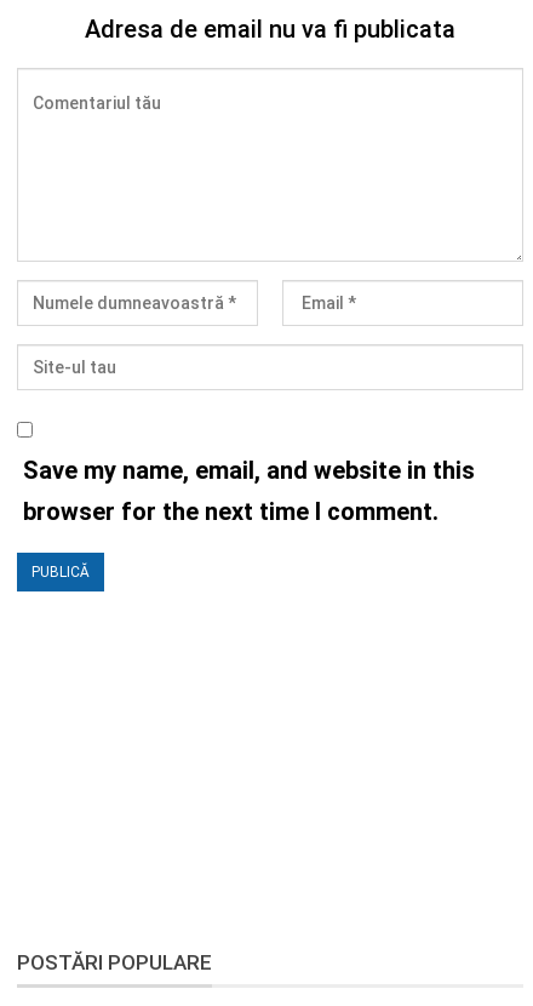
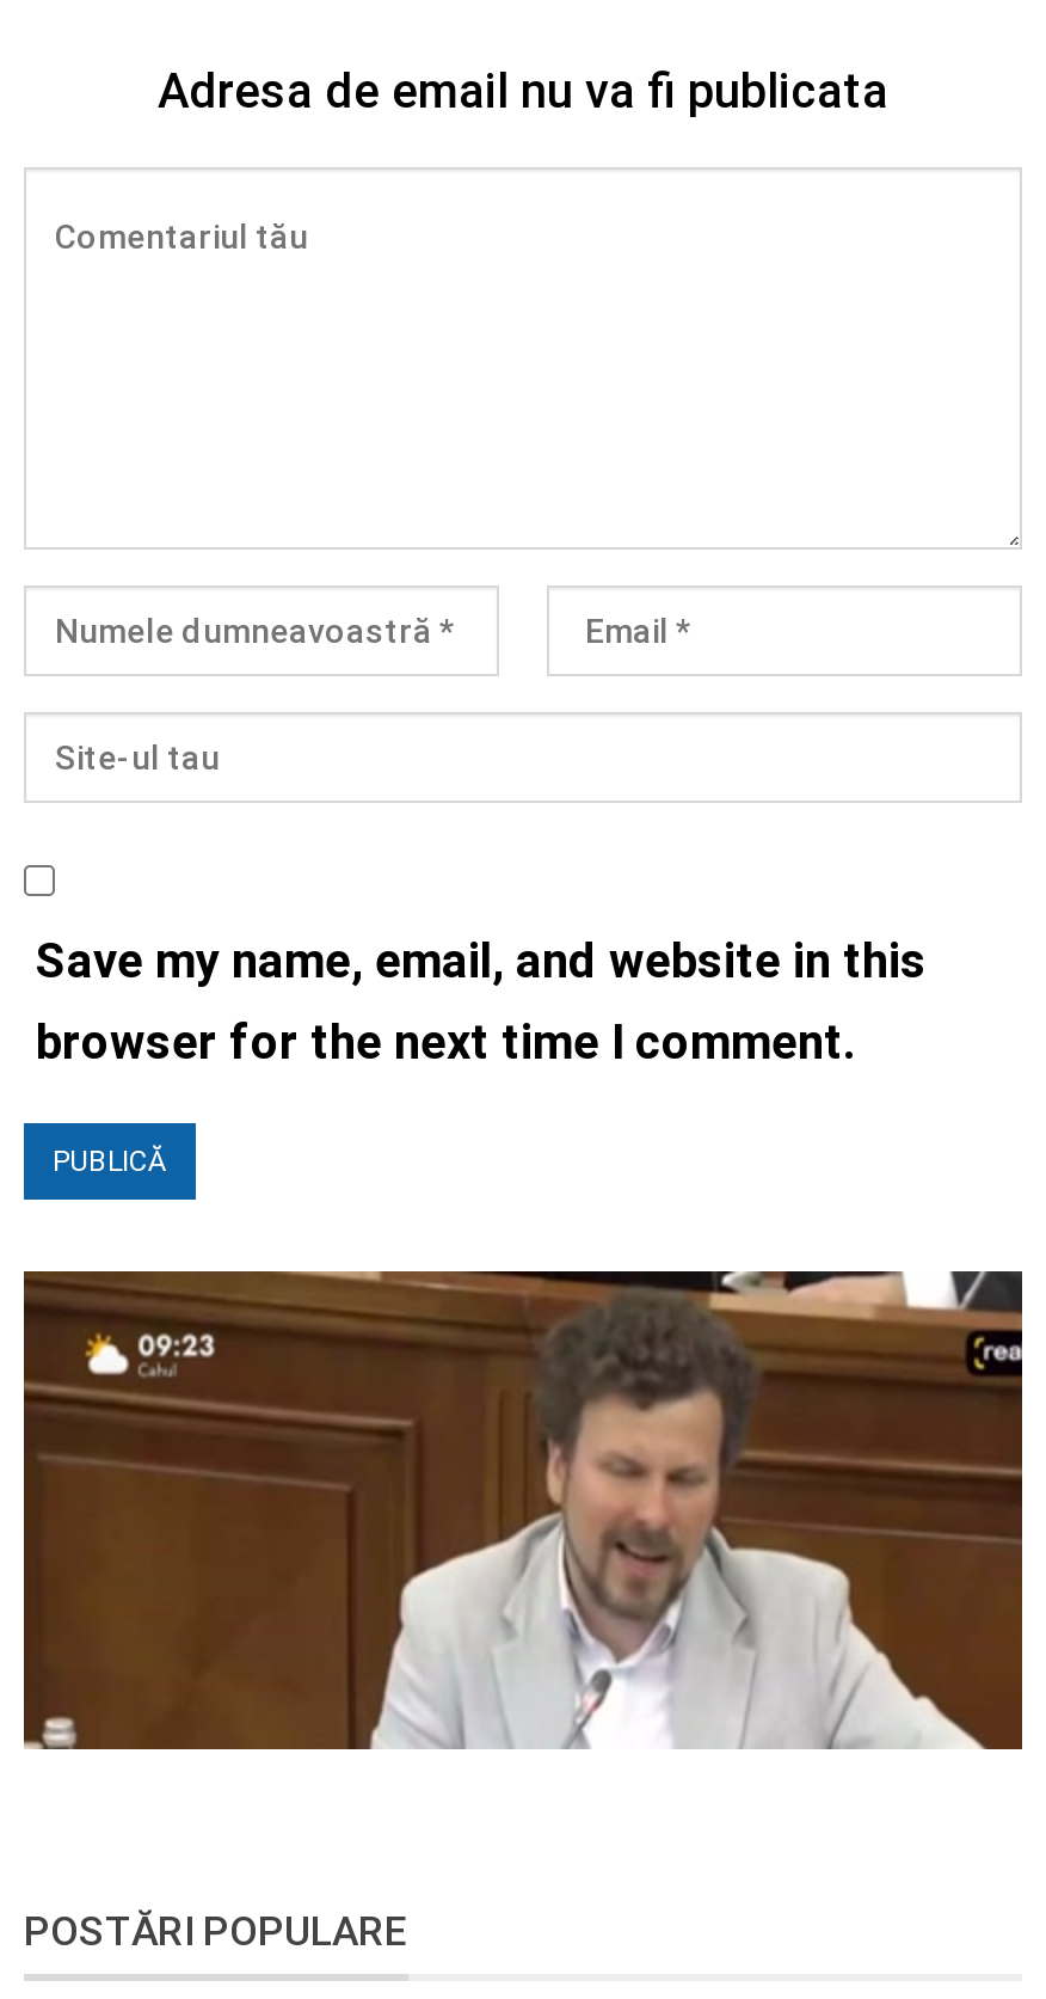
+ [image]
